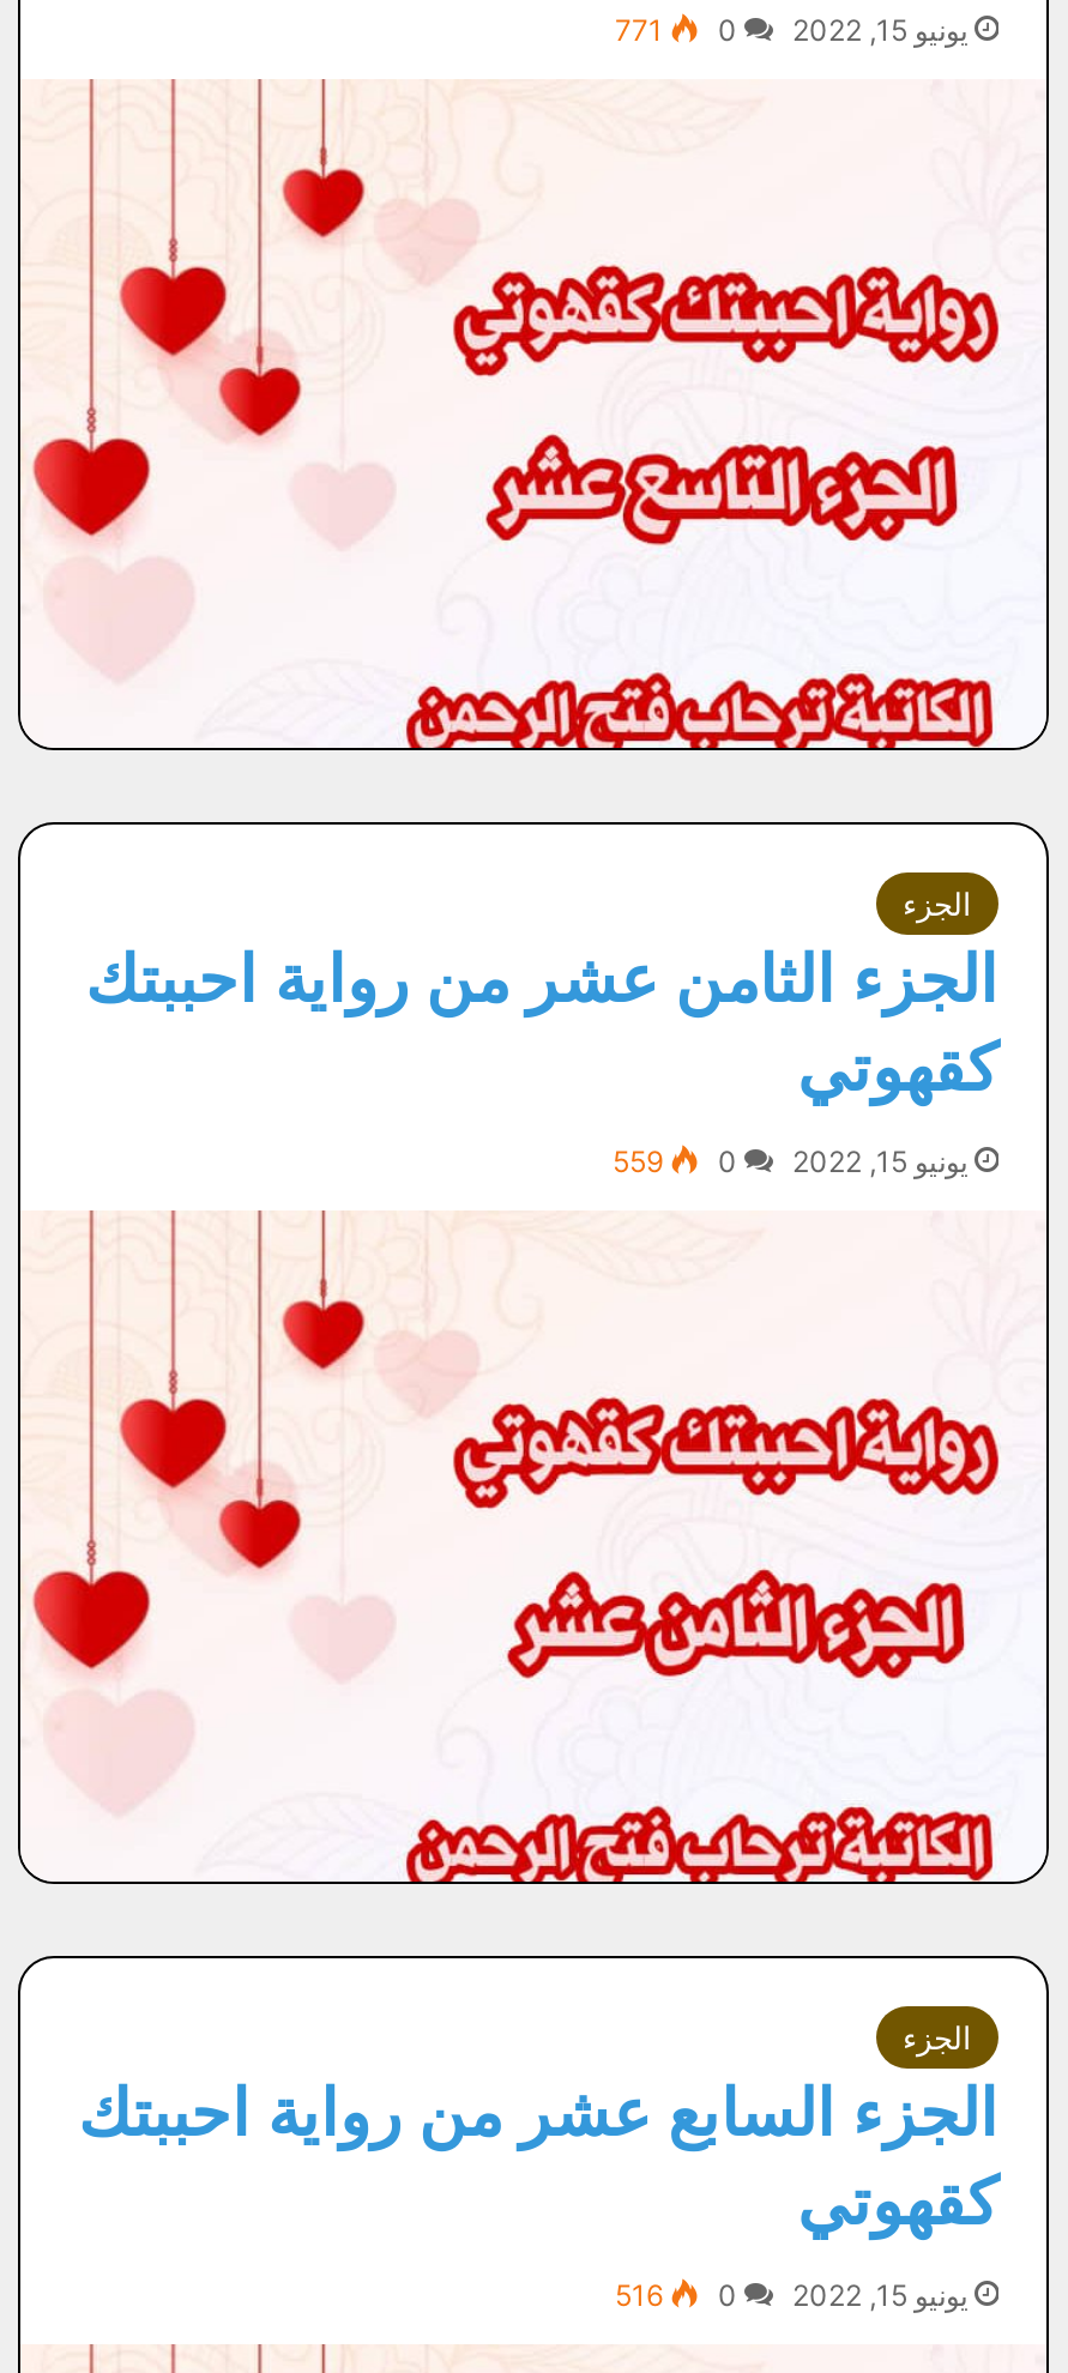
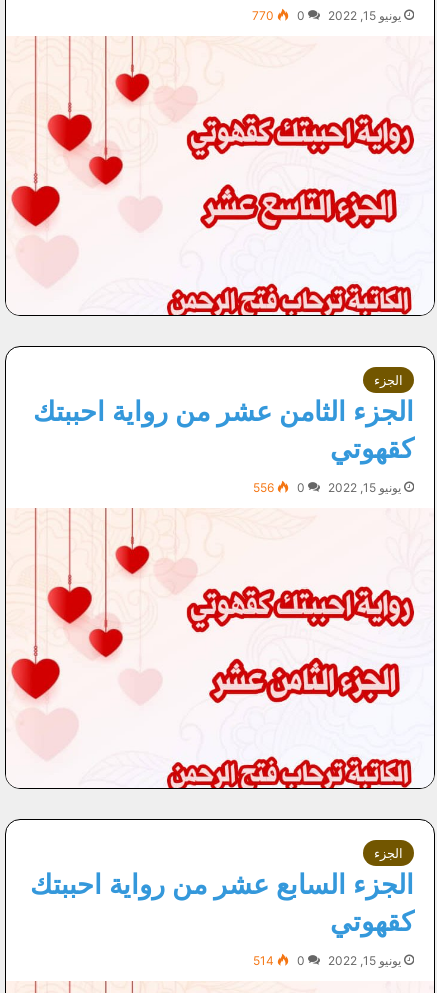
- 771 0
+ 770 0

- 559 0
+ 556 0

- 516 0
+ 514 0
